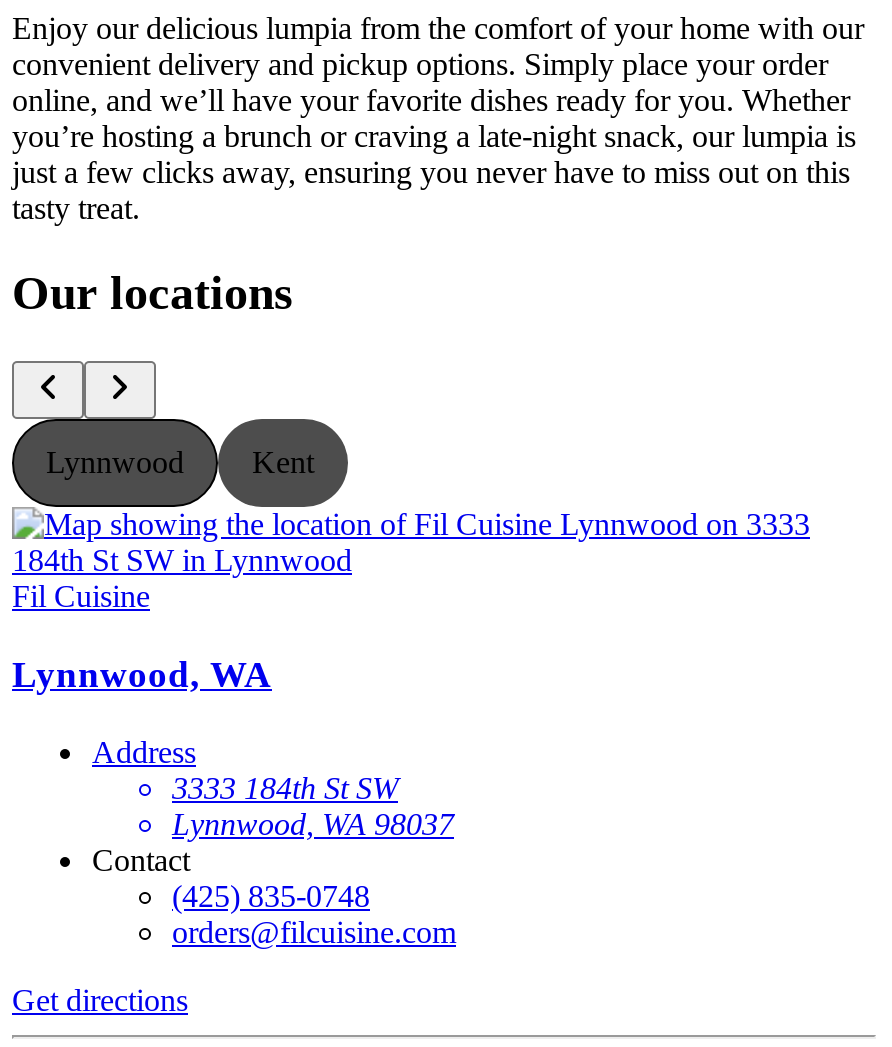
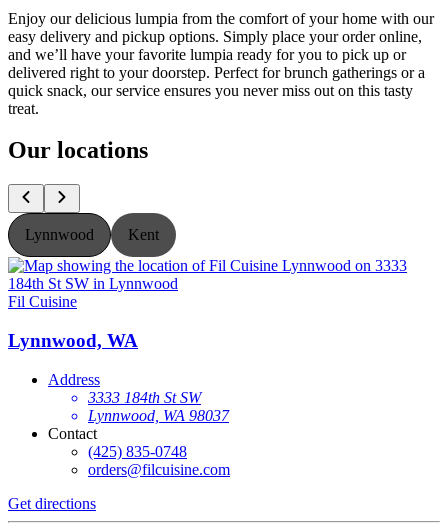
- convenient delivery and pickup options. Simply place your order
- online, and we’ll have your favorite dishes ready for you. Whether
- you’re hosting a brunch or craving a late-night snack, our lumpia is
- just a few clicks away, ensuring you never have to miss out on this
- tasty treat.
+ easy delivery and pickup options. Simply place your order online,
+ and we’ll have your favorite lumpia ready for you to pick up or
+ delivered right to your doorstep. Perfect for brunch gatherings or a
+ quick snack, our service ensures you never miss out on this tasty
+ treat.
